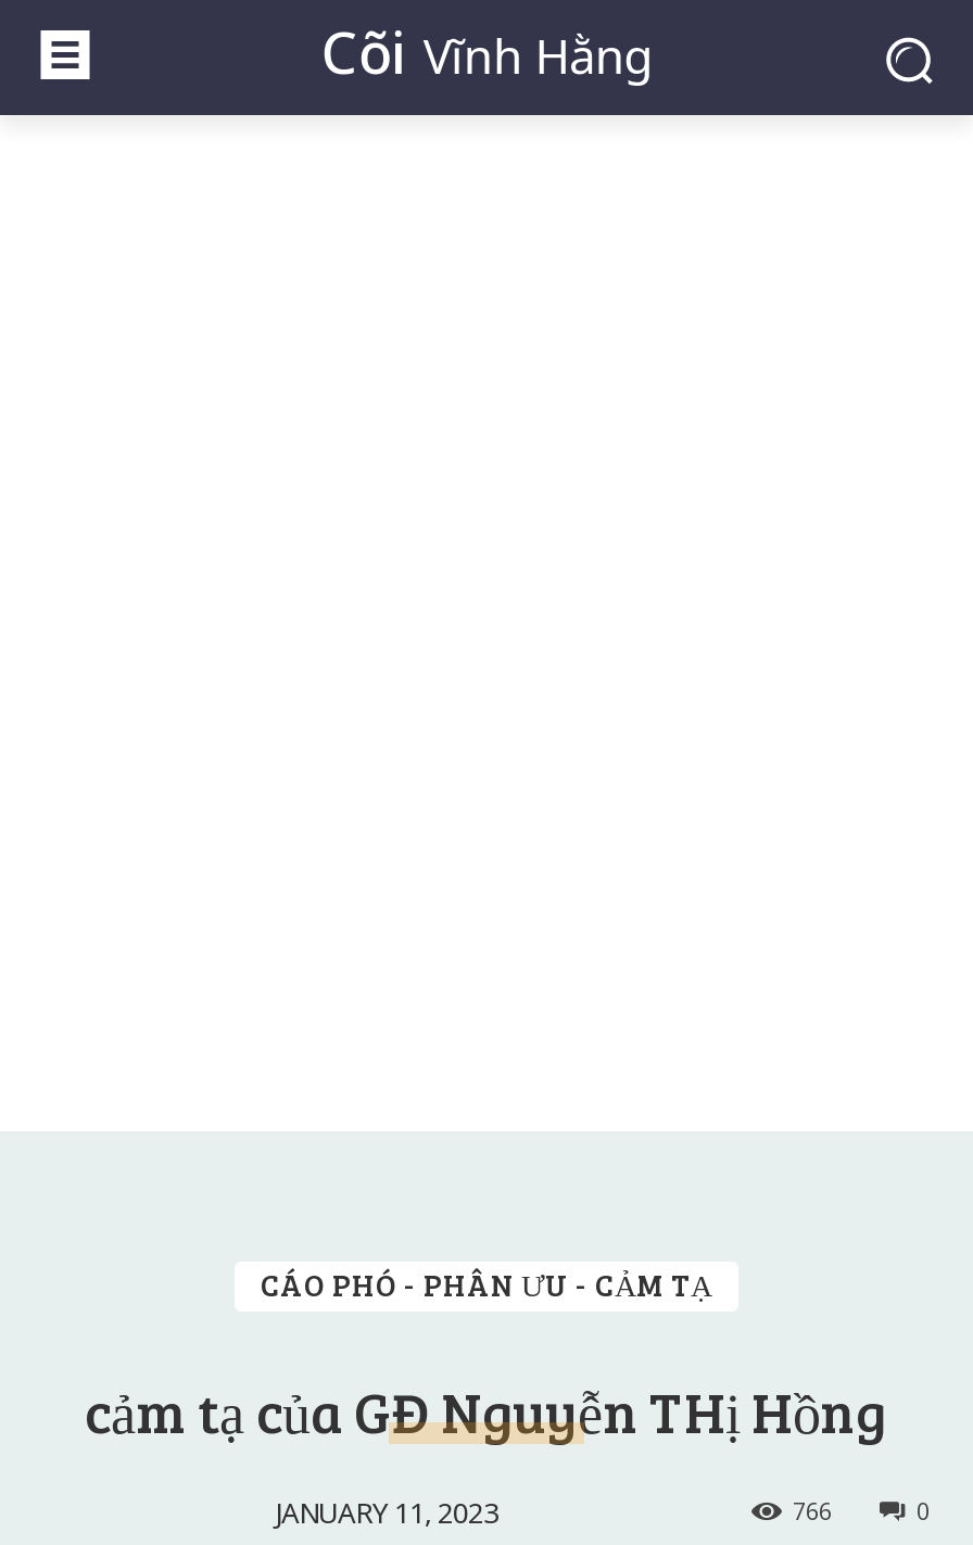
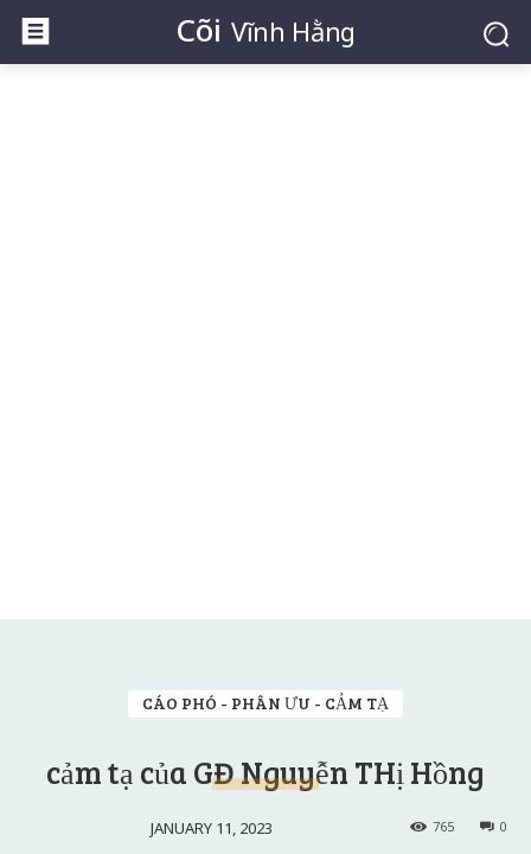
- 766
+ 765
